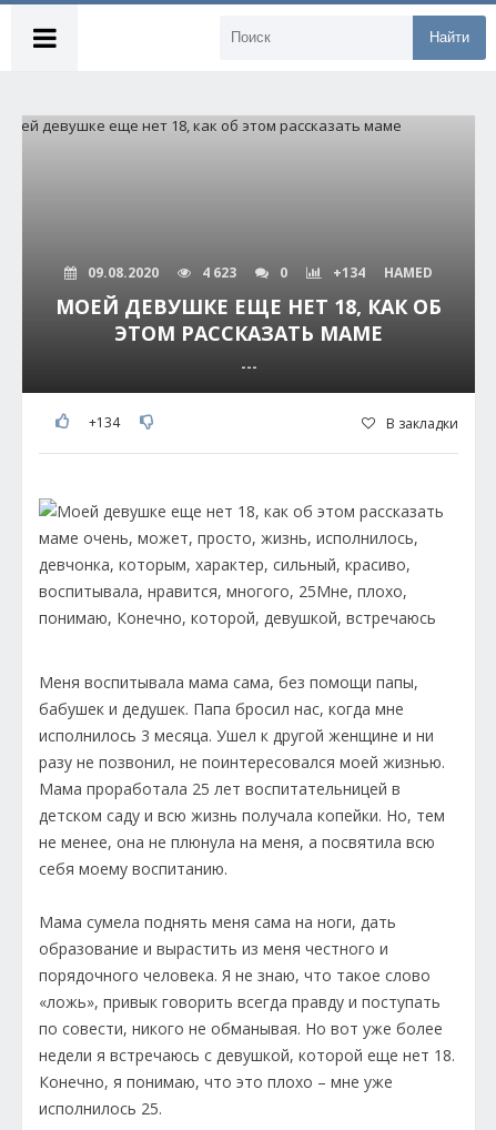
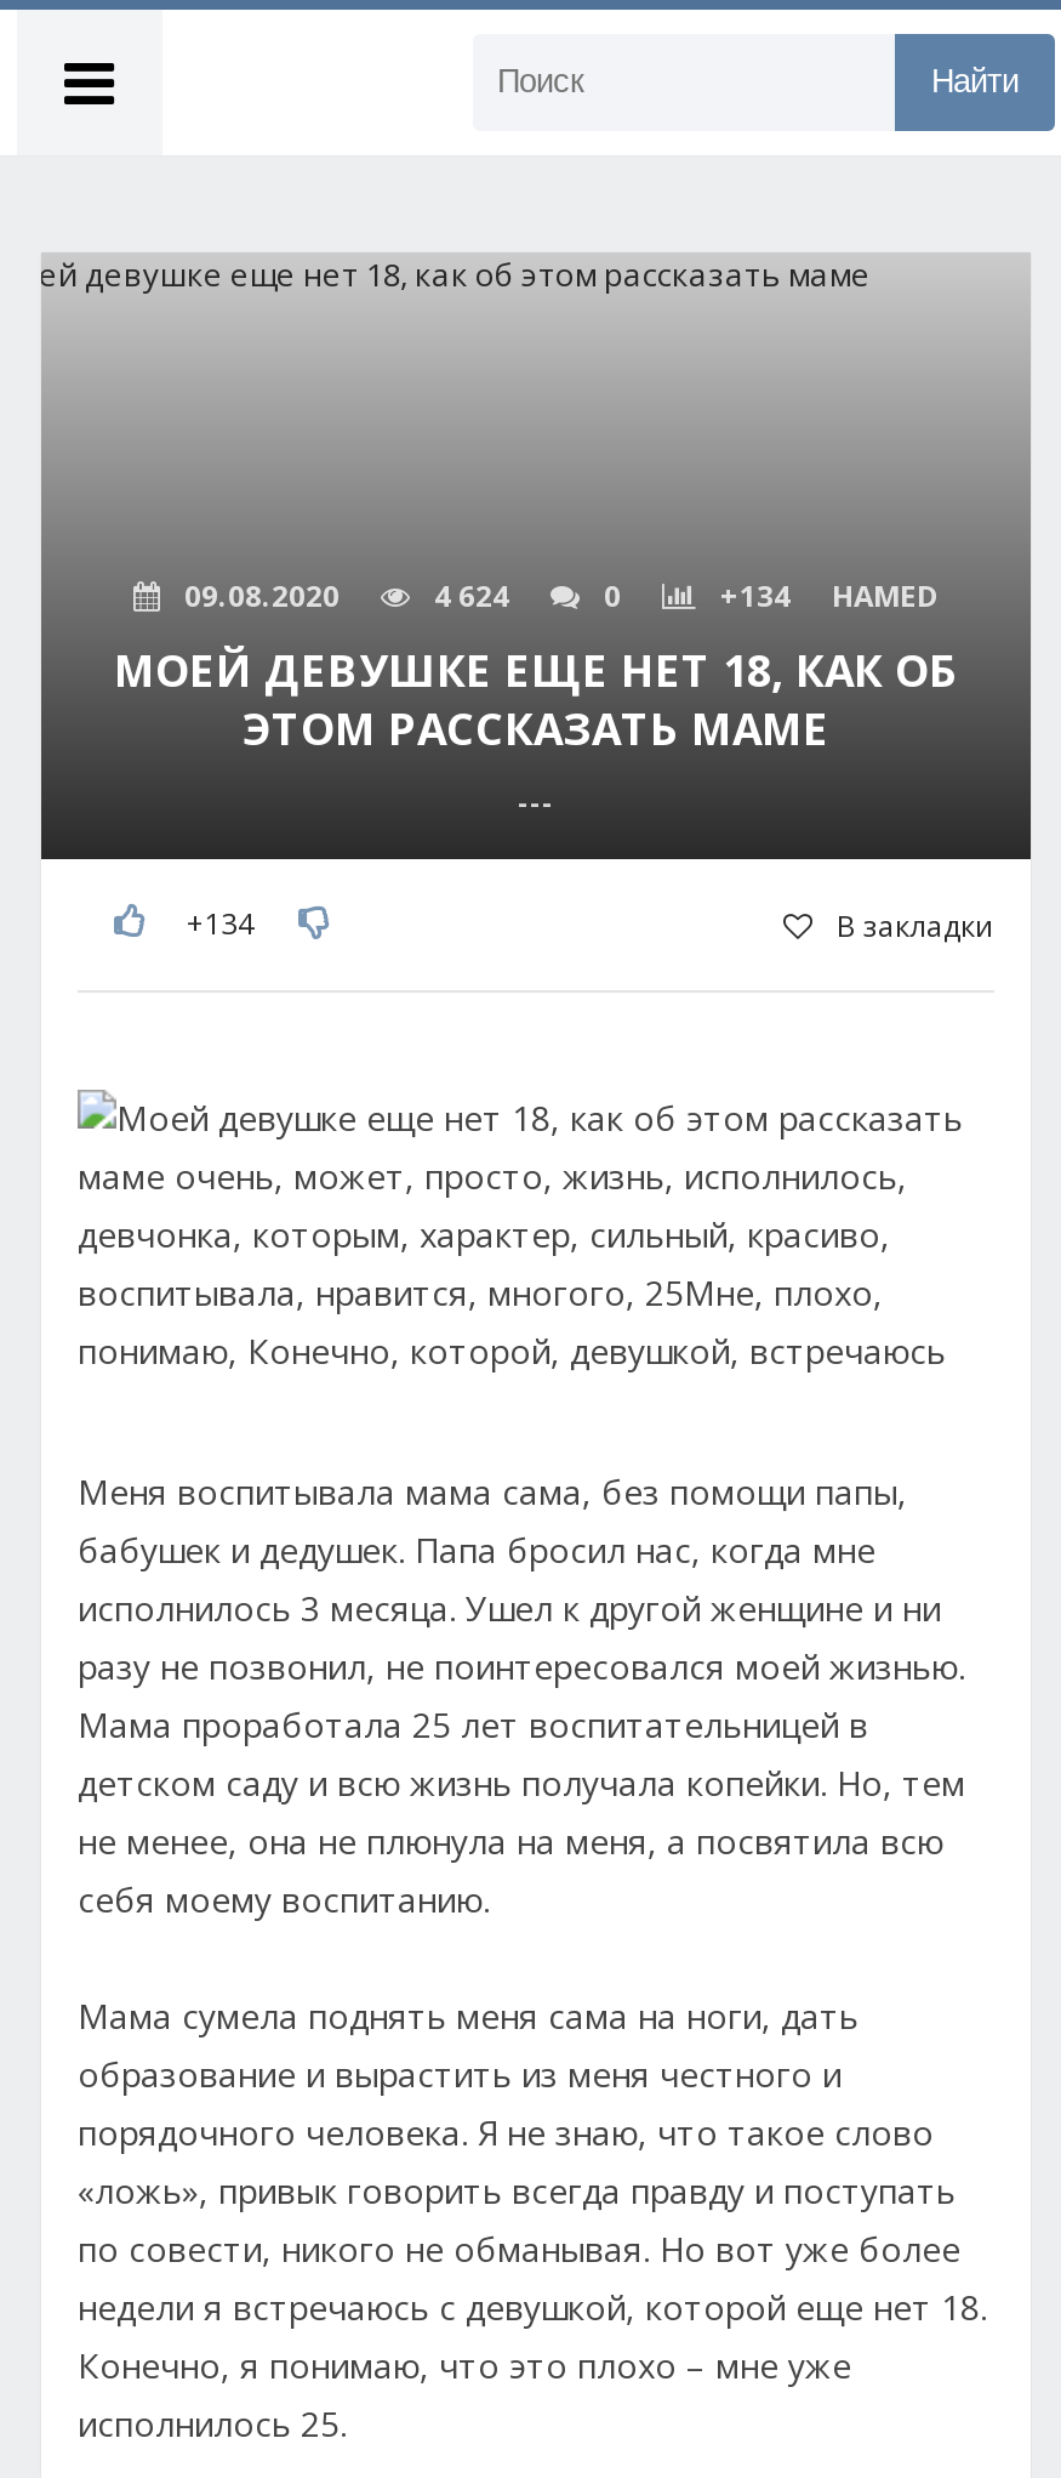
- 4 623
+ 4 624
